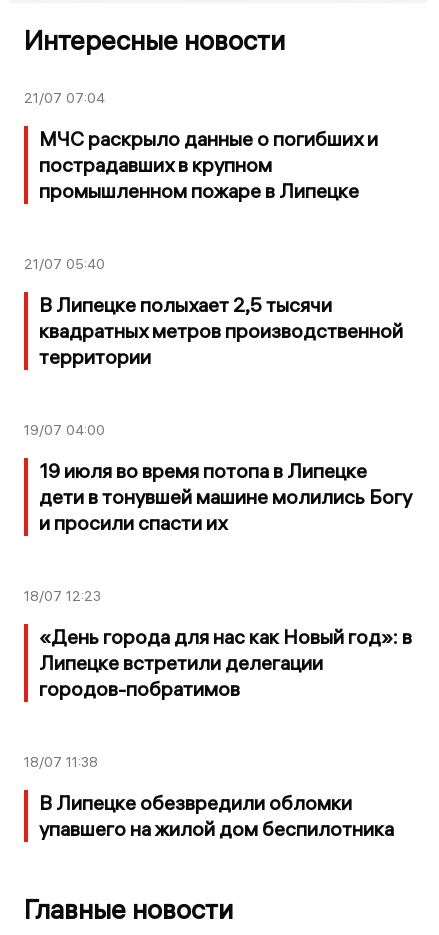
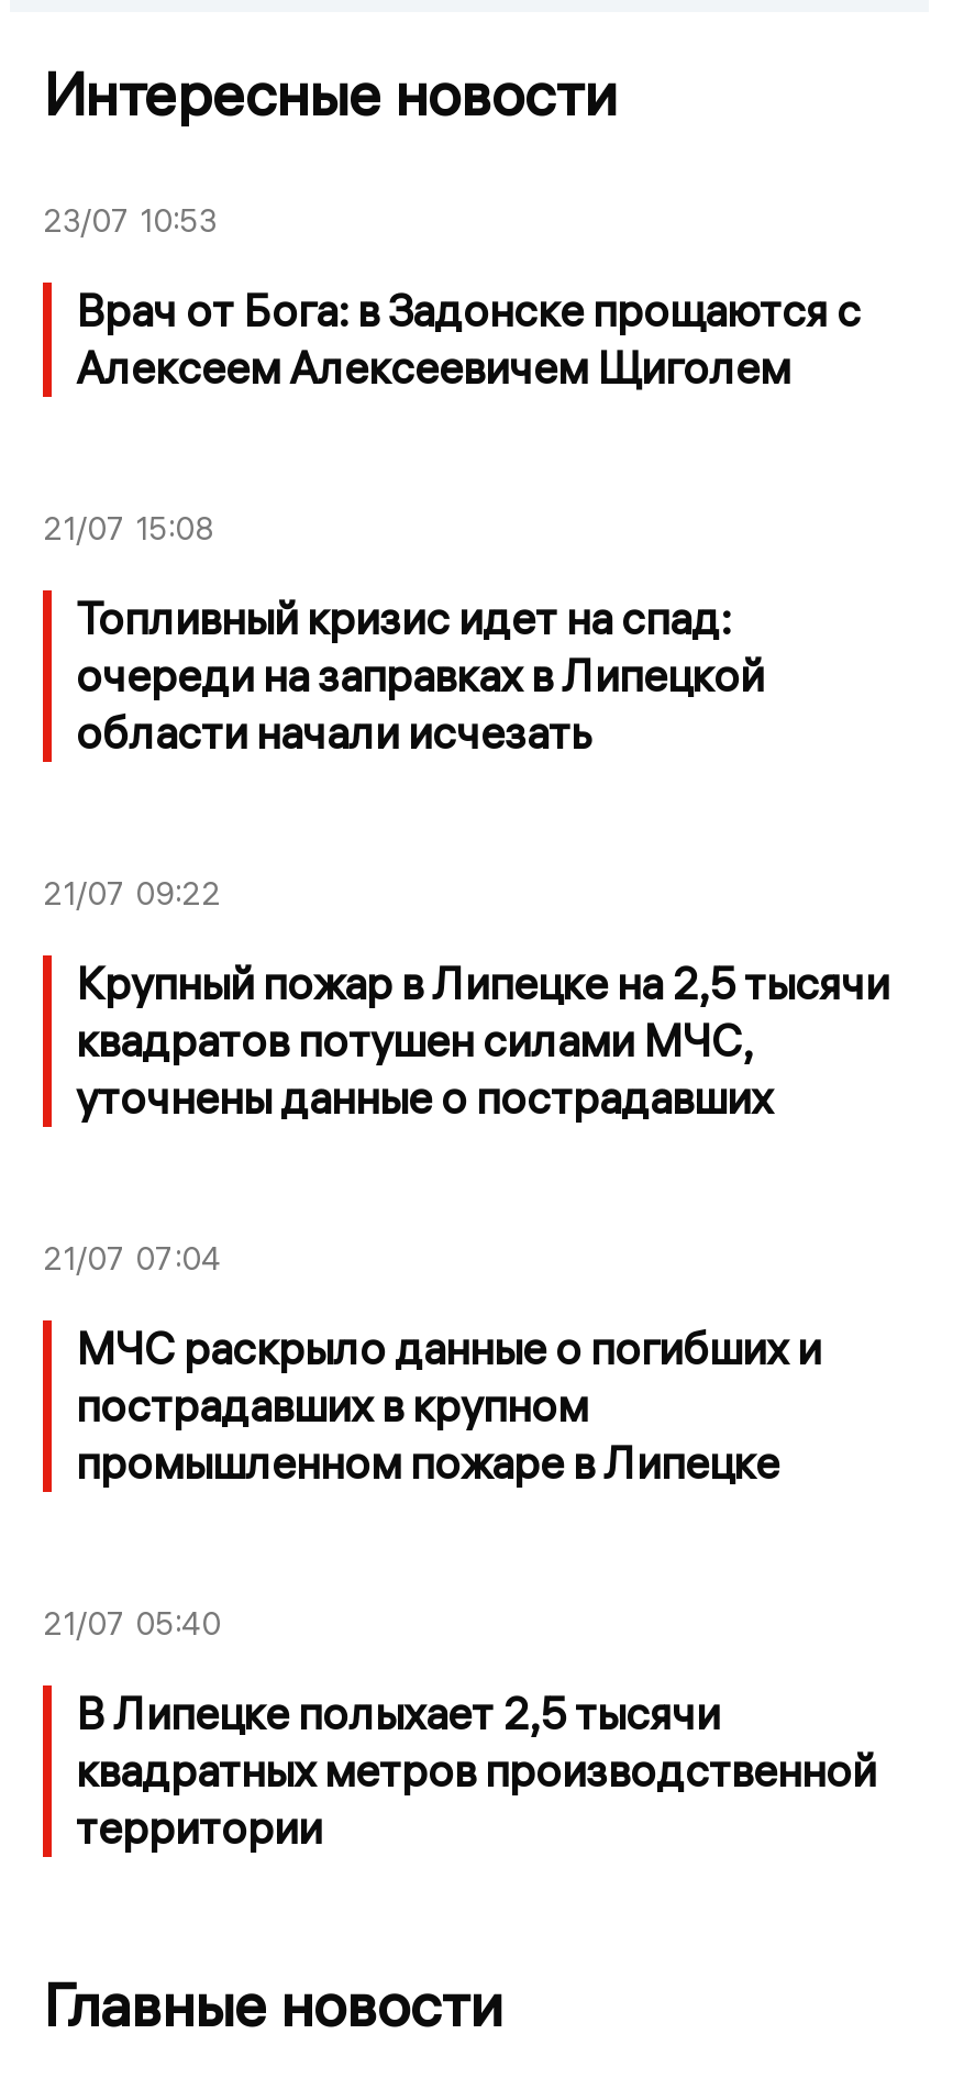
+ 23/07 10:53
+ Врач от Бога: в Задонске прощаются с
+ Алексеем Алексеевичем Щиголем
+ 21/07 15:08
+ Топливный кризис идет на спад:
+ очереди на заправках в Липецкой
+ области начали исчезать
+ 21/07 09:22
+ Крупный пожар в Липецке на 2,5 тысячи
+ квадратов потушен силами МЧС,
+ уточнены данные о пострадавших

moved down: 21/07 07:04 | МЧС раскрыло данные о погибших и | пострадавших в крупном | промышленном пожаре в Липецке | 21/07 05:40 | В Липецке полыхает 2,5 тысячи | квадратных метров производственной | территории

- 19/07 04:00
- 19 июля во время потопа в Липецке
- дети в тонувшей машине молились Богу
- и просили спасти их
- 18/07 12:23
- «День города для нас как Новый год»: в
- Липецке встретили делегации
- городов-побратимов
- 18/07 11:38
- В Липецке обезвредили обломки
- упавшего на жилой дом беспилотника
